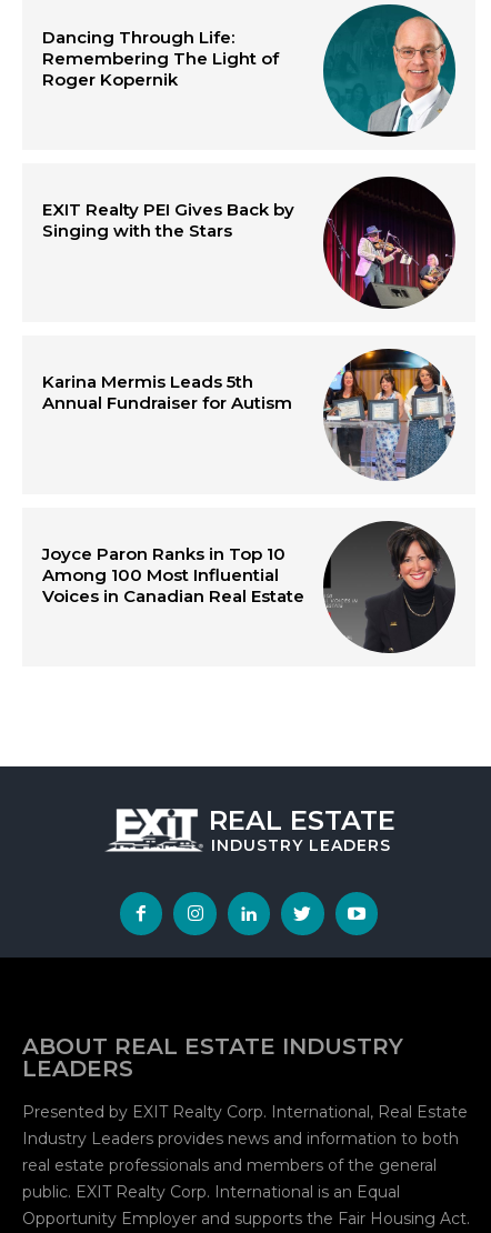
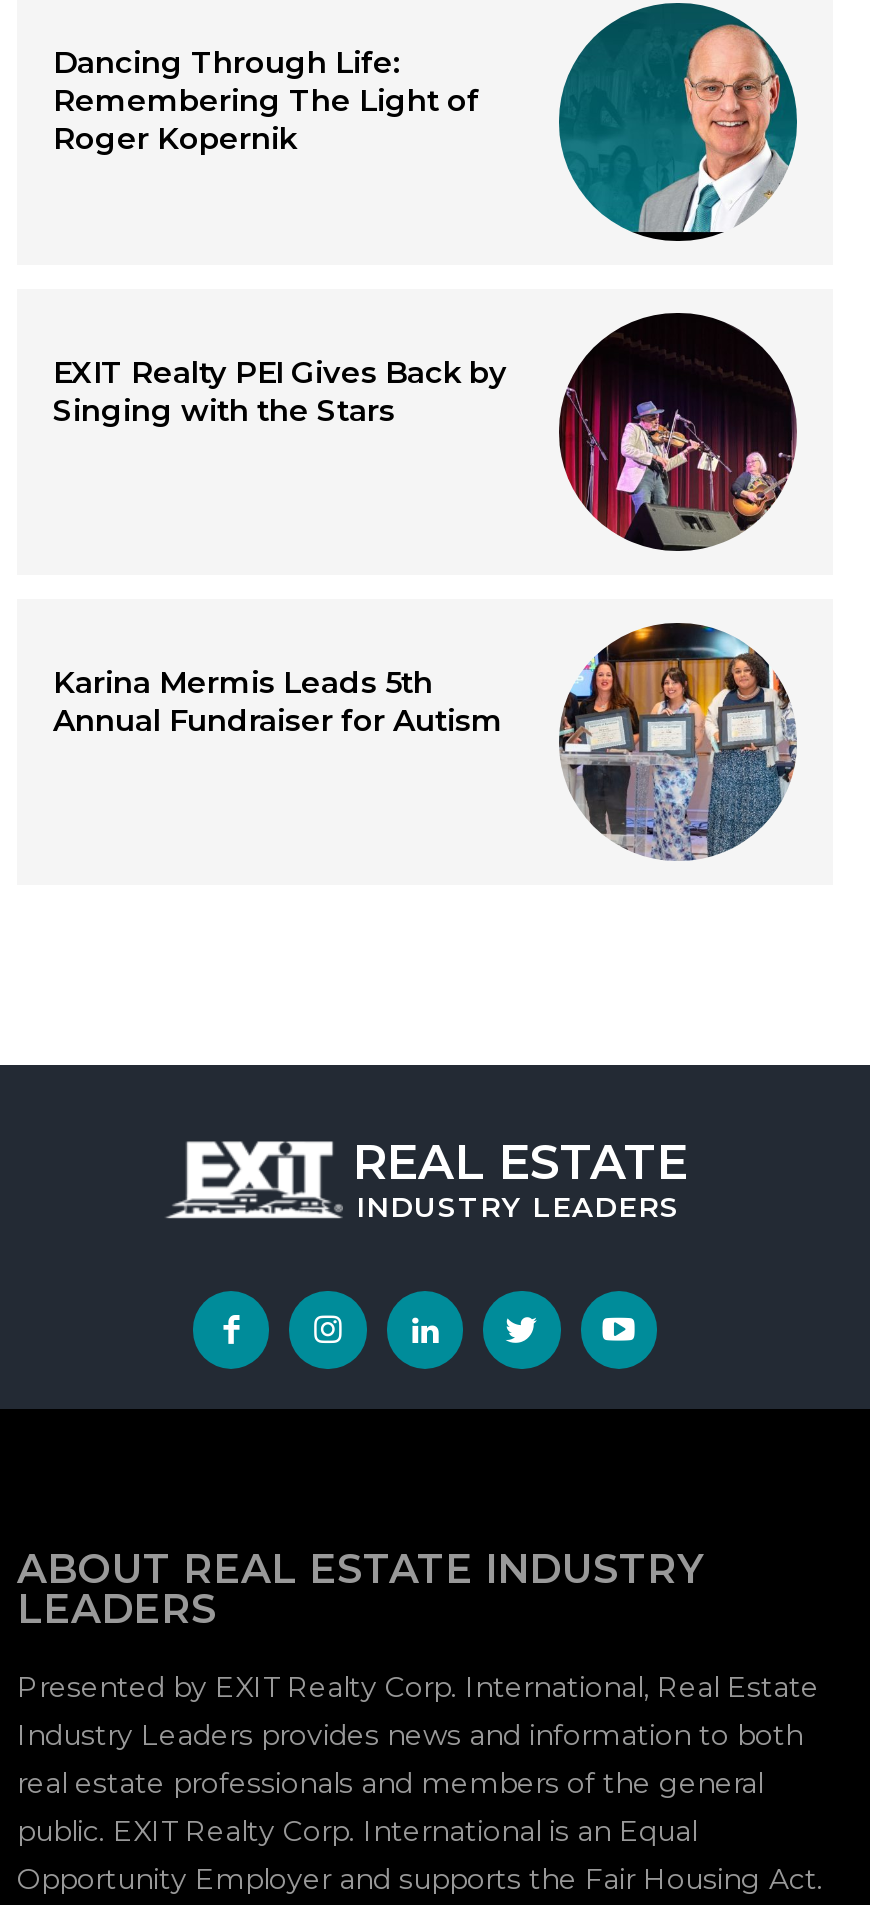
- [image]
- Joyce Paron Ranks in Top 10
- Among 100 Most Influential
- Voices in Canadian Real Estate
